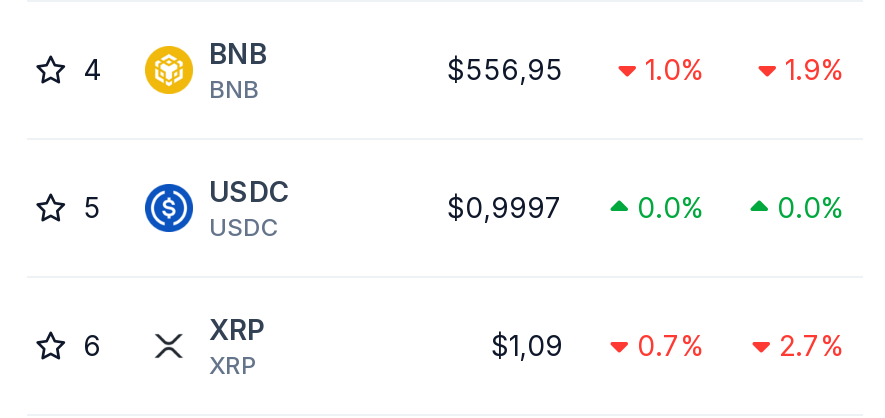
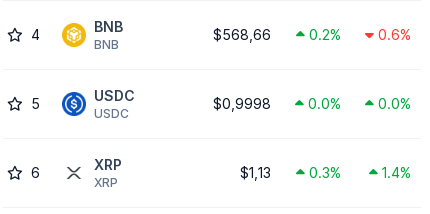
- $556,95
+ $568,66

- 1.0%
+ 0.2%

- 1.9%
+ 0.6%

- $0,9997
+ $0,9998

- $1,09
+ $1,13

- 0.7%
+ 0.3%

- 2.7%
+ 1.4%
